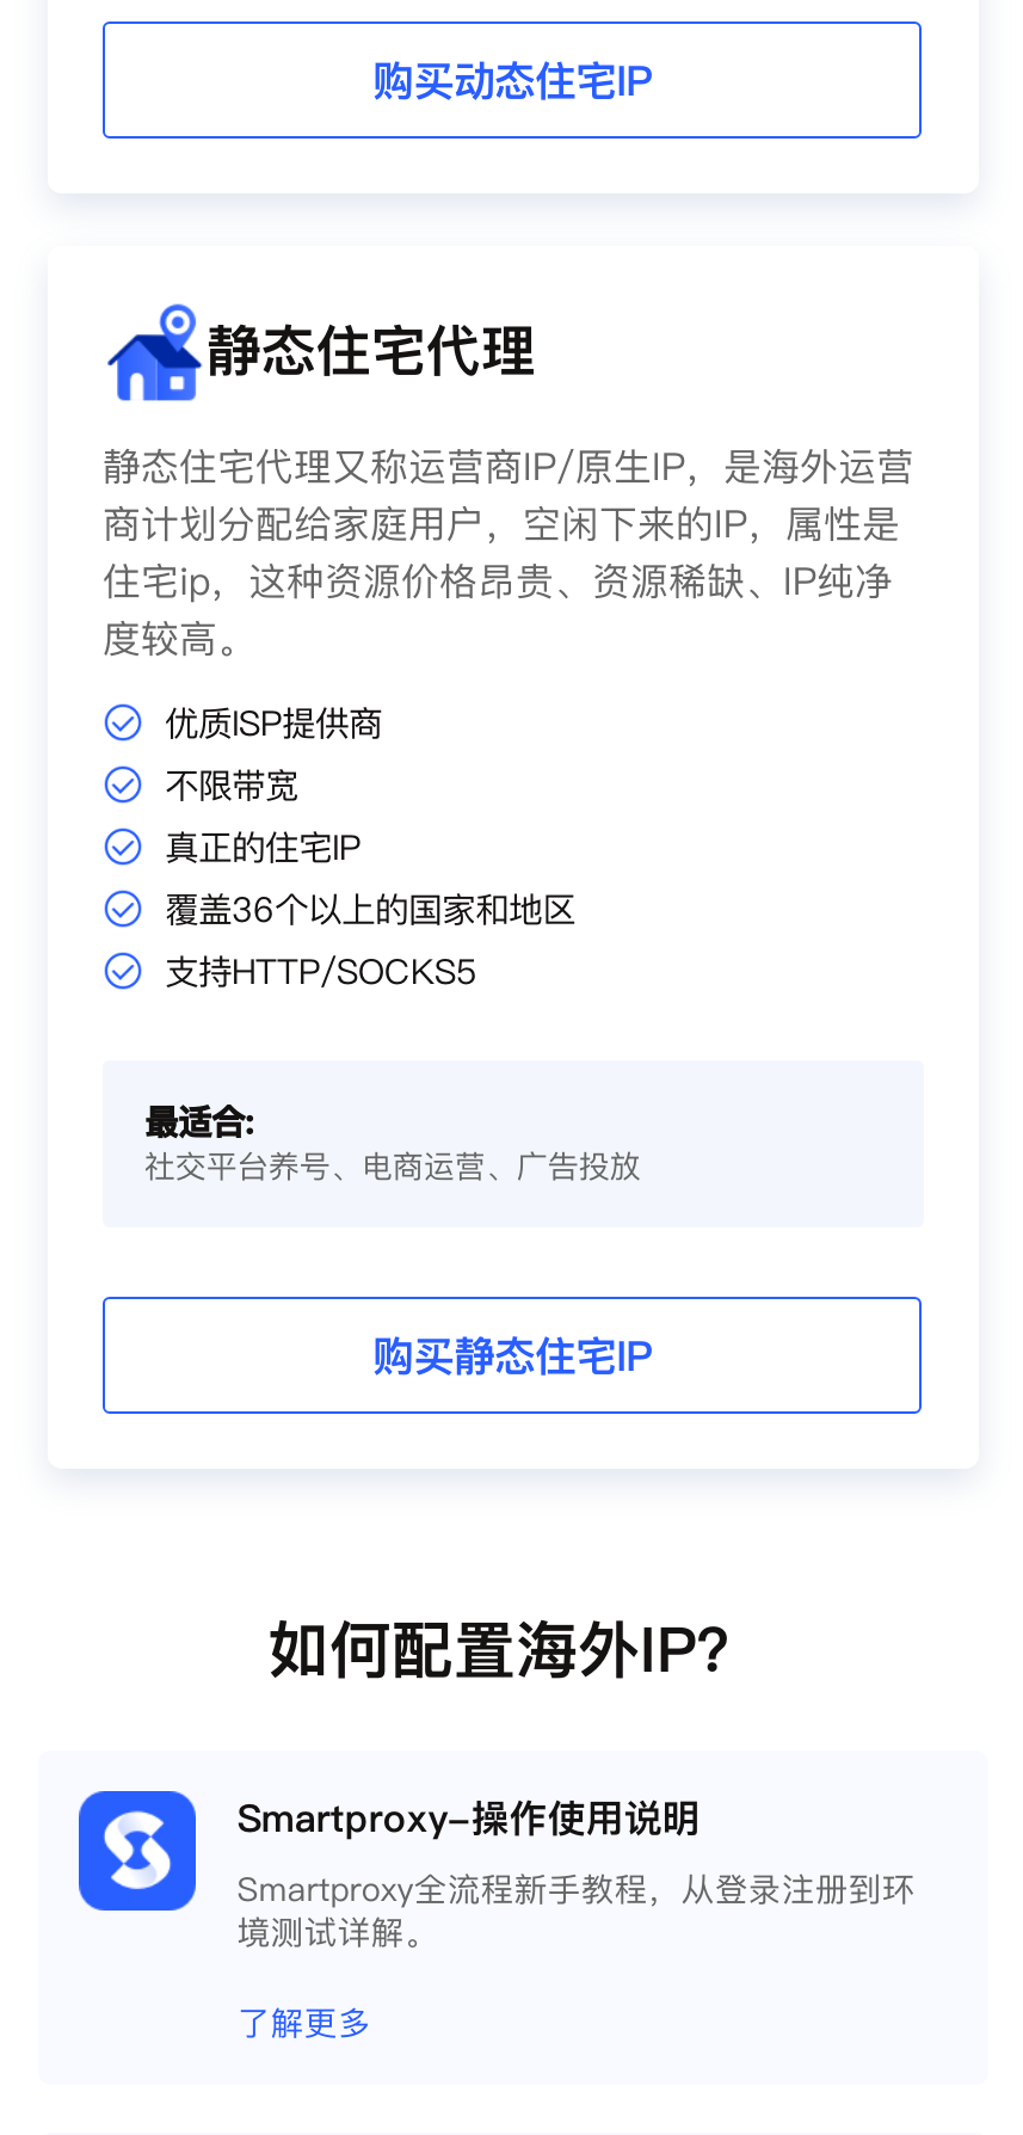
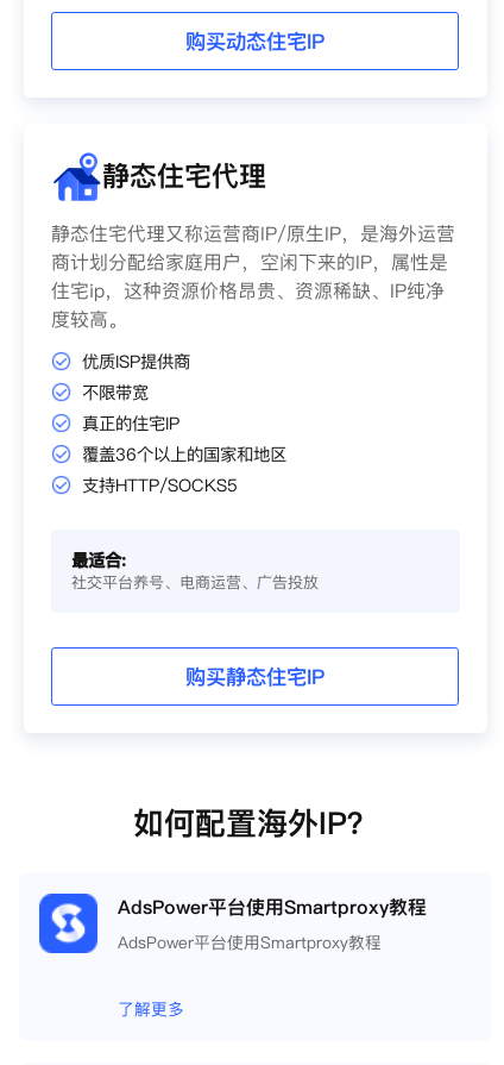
- Smartproxy-操作使用说明
- Smartproxy全流程新手教程，从登录注册到环
- 境测试详解。
+ AdsPower平台使用Smartproxy教程
+ AdsPower平台使用Smartproxy教程
